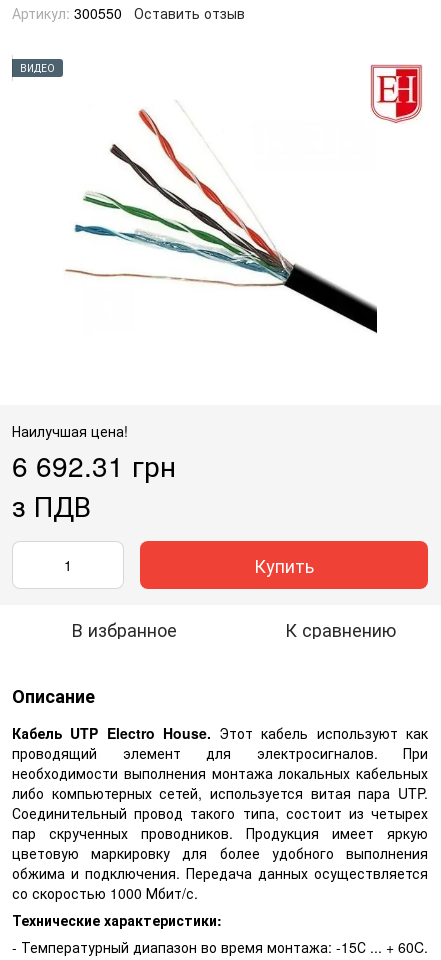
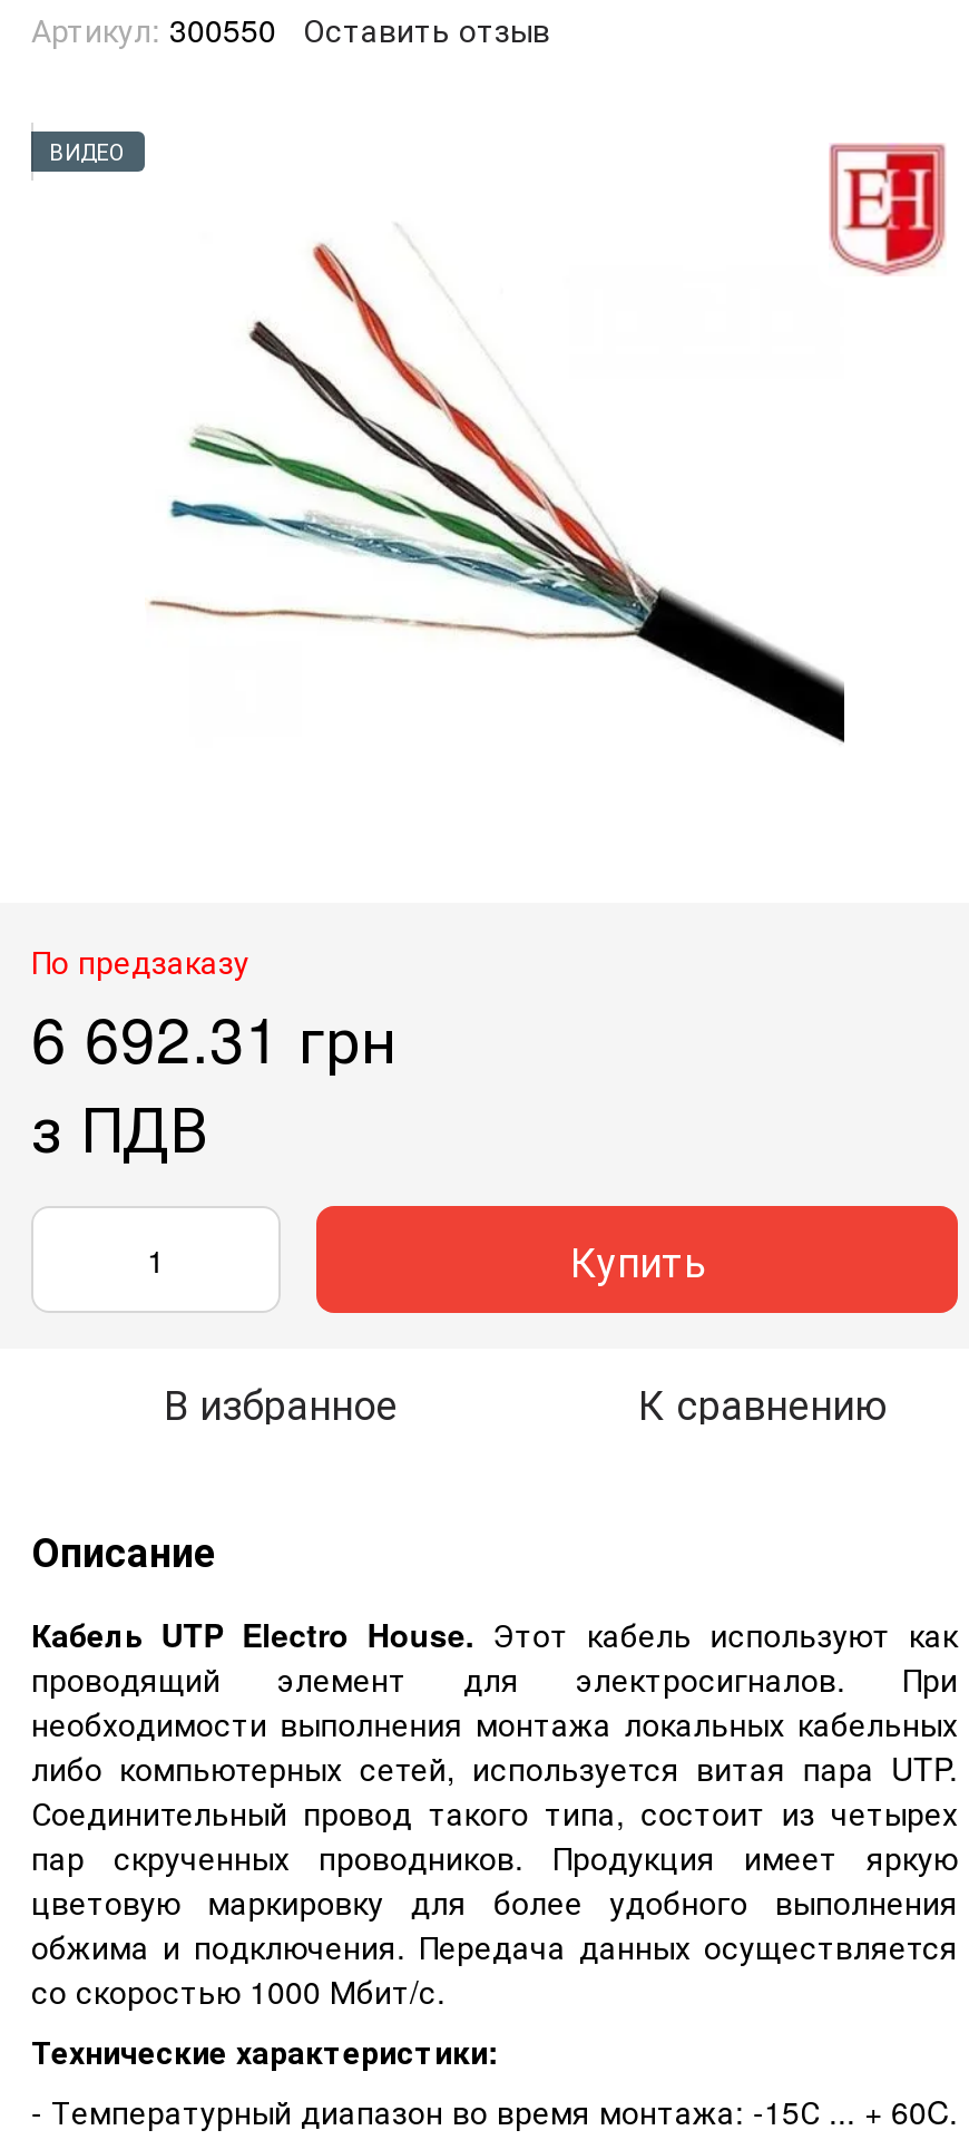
- Наилучшая цена!
+ По предзаказу
